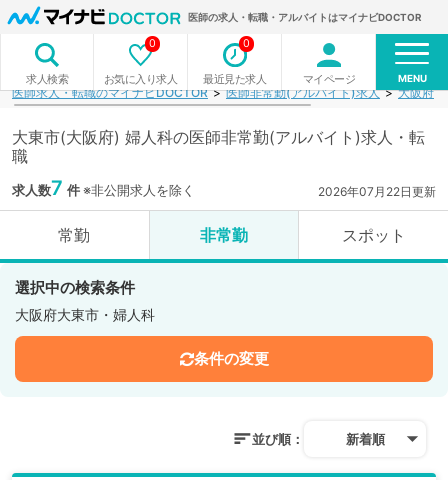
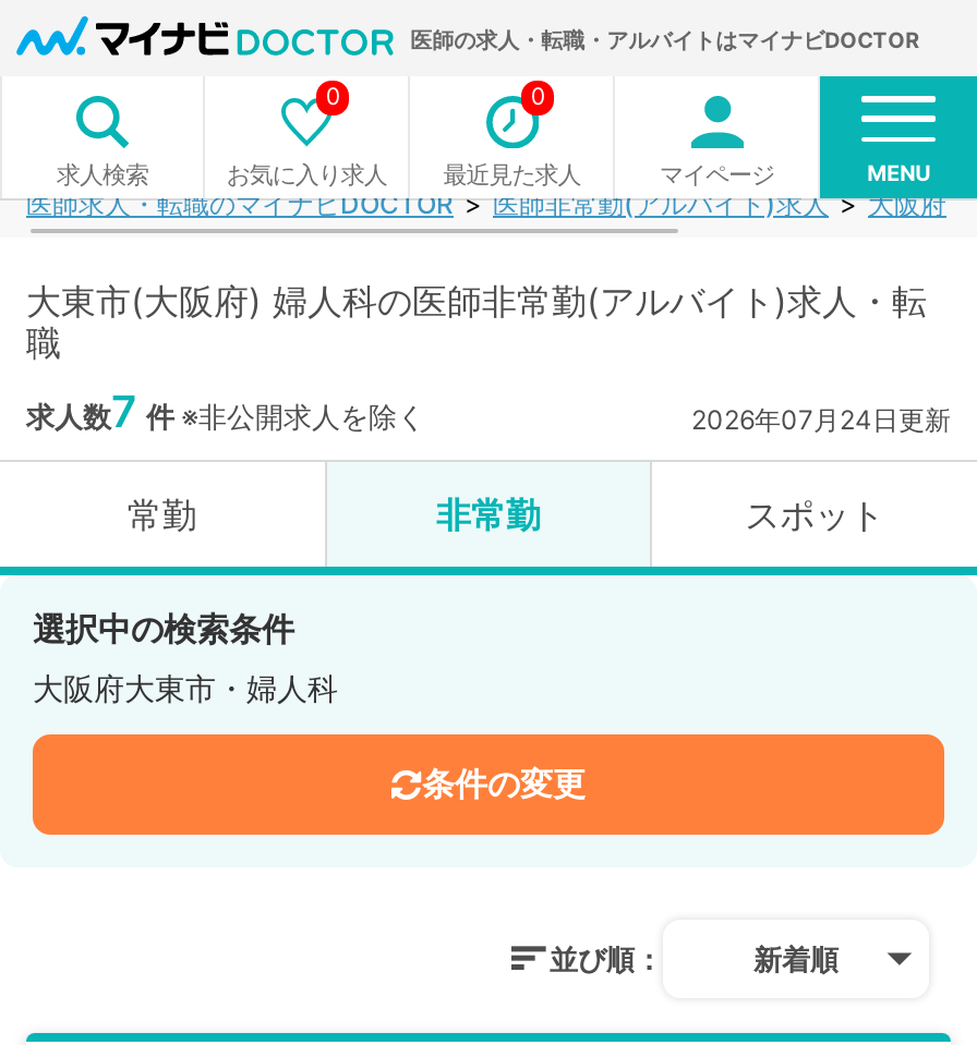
- 2026年07月22日更新
+ 2026年07月24日更新
